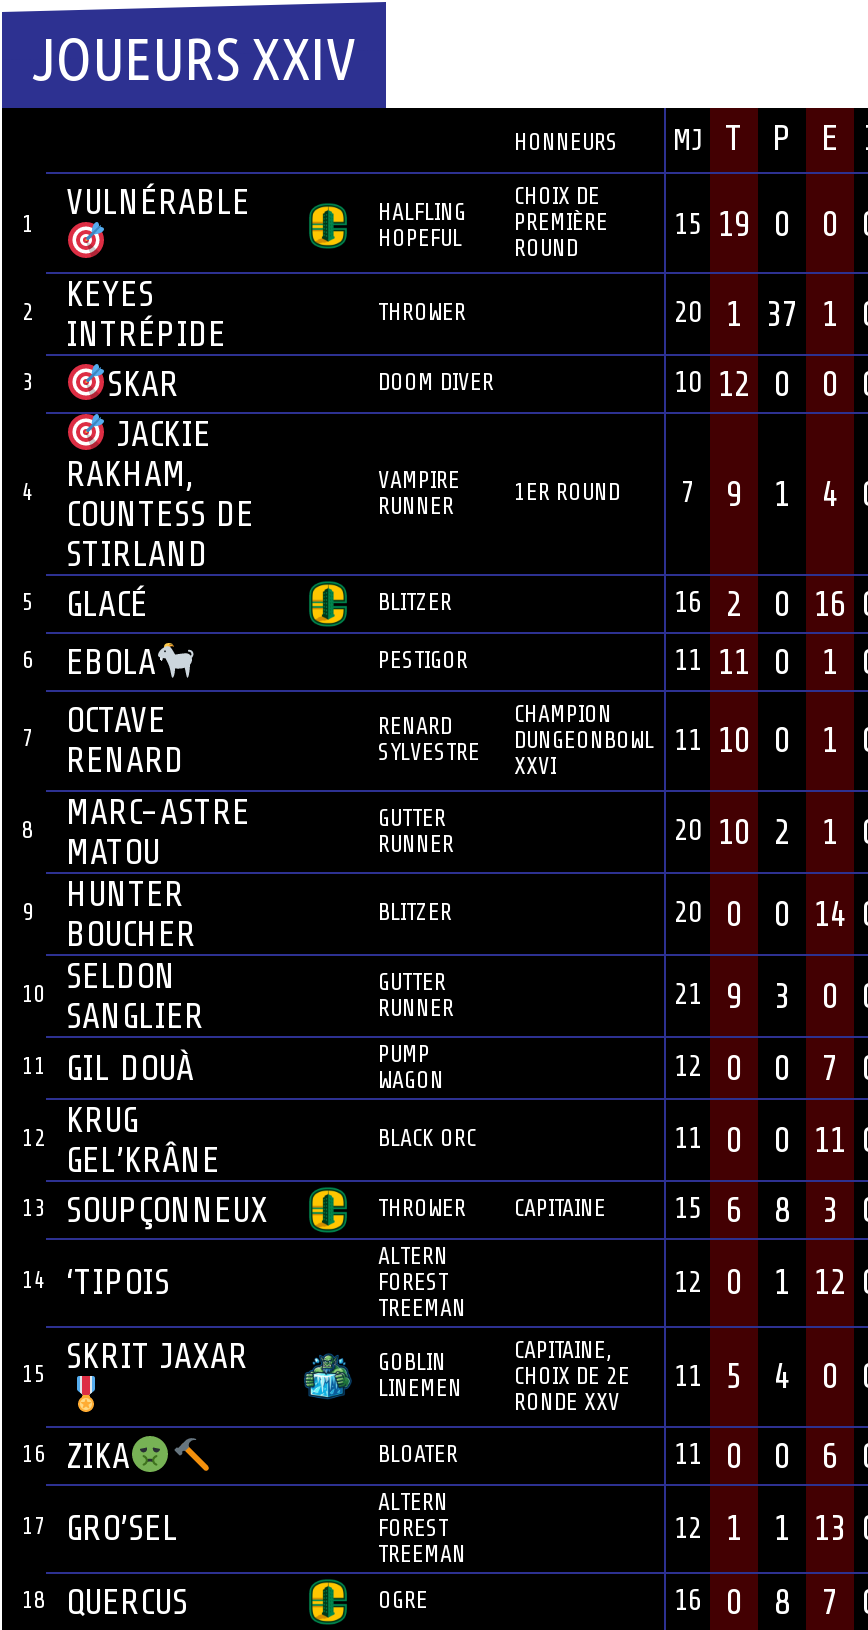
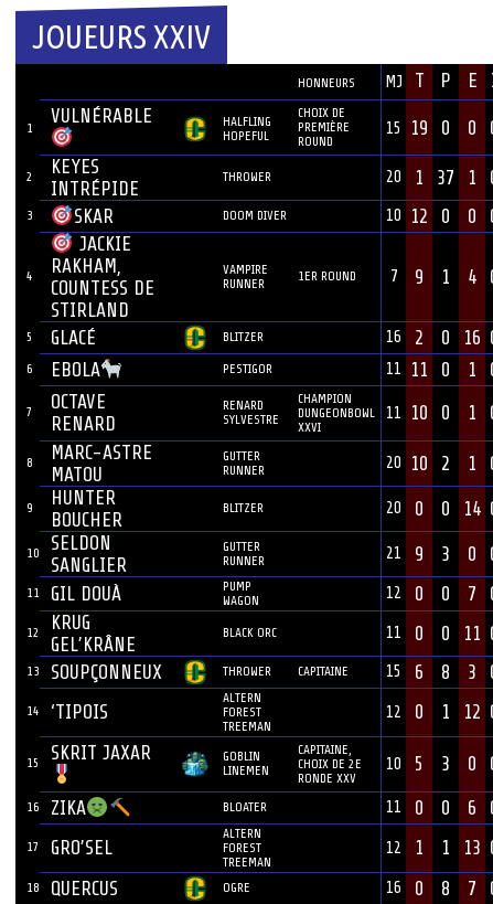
- 11
+ 10

- 4
+ 3
